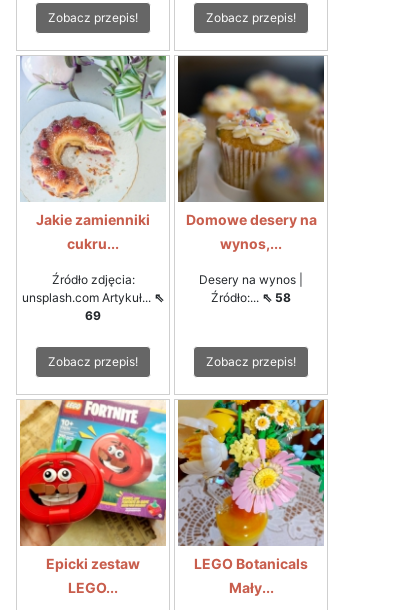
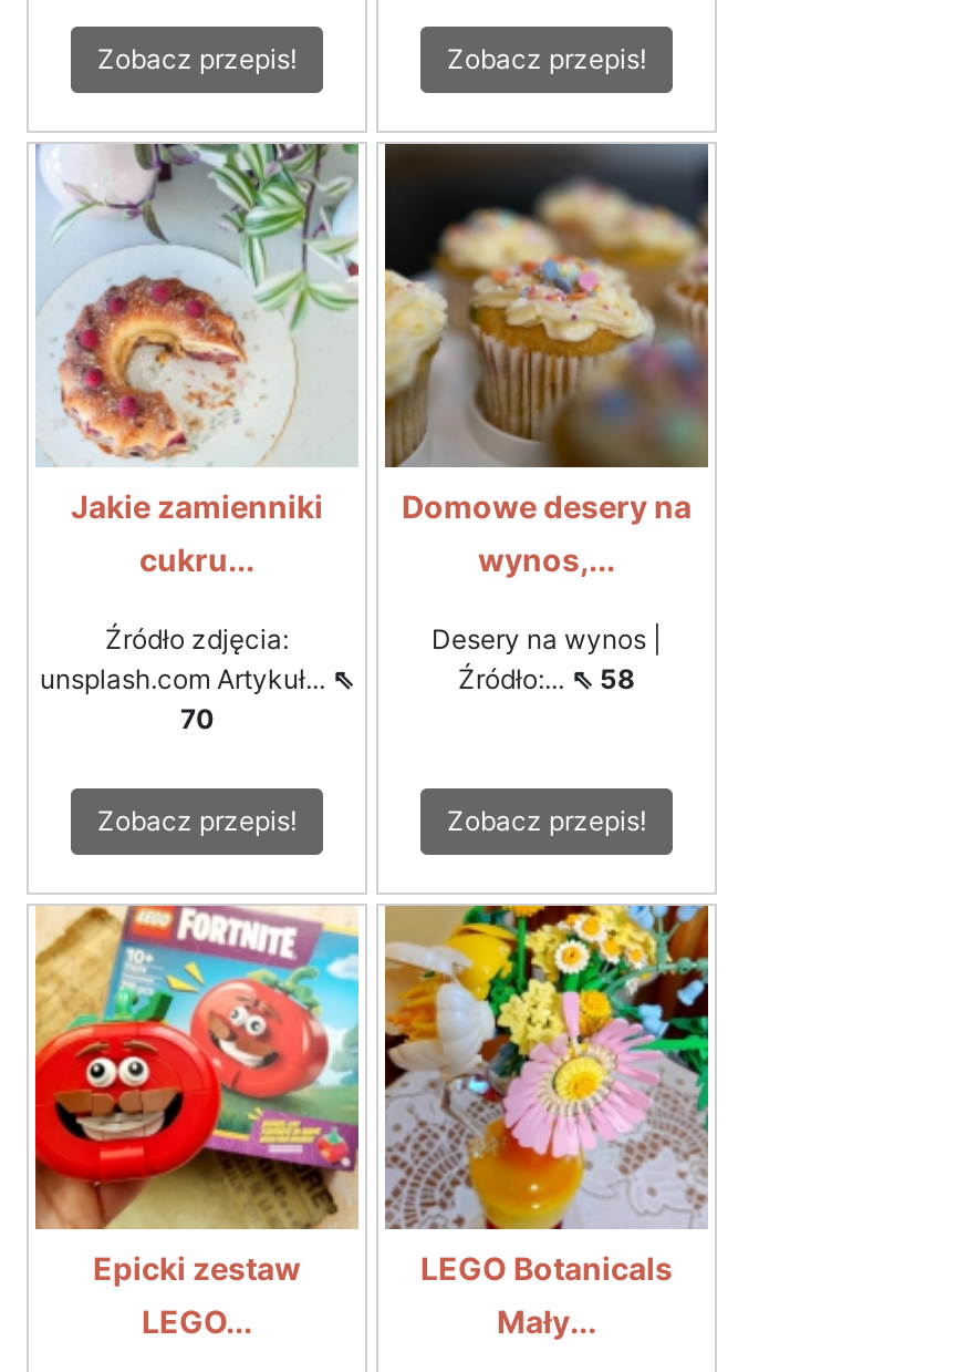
- 69
+ 70
